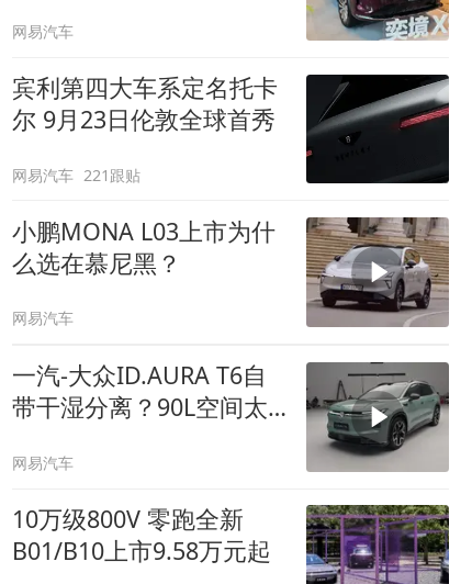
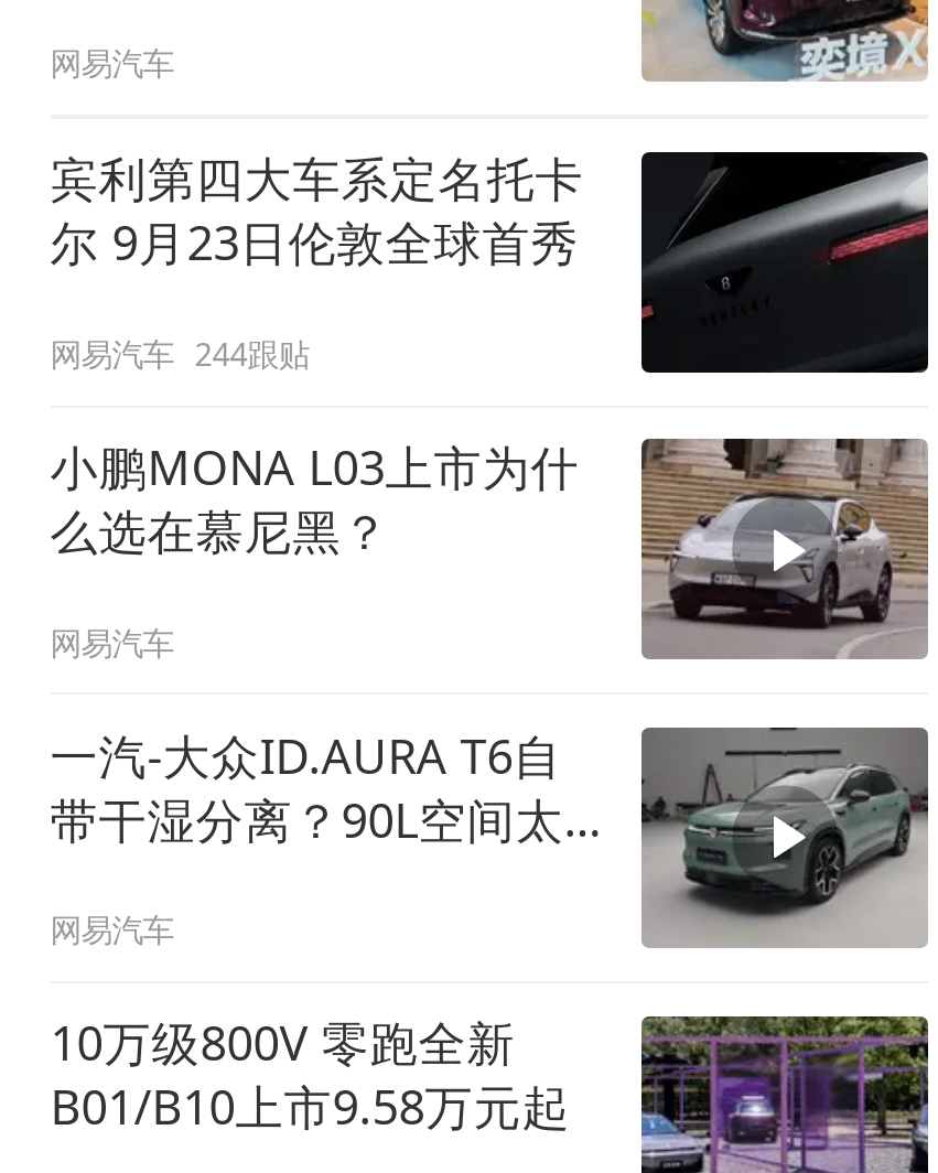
- 网易汽车 221跟贴
+ 网易汽车 244跟贴
